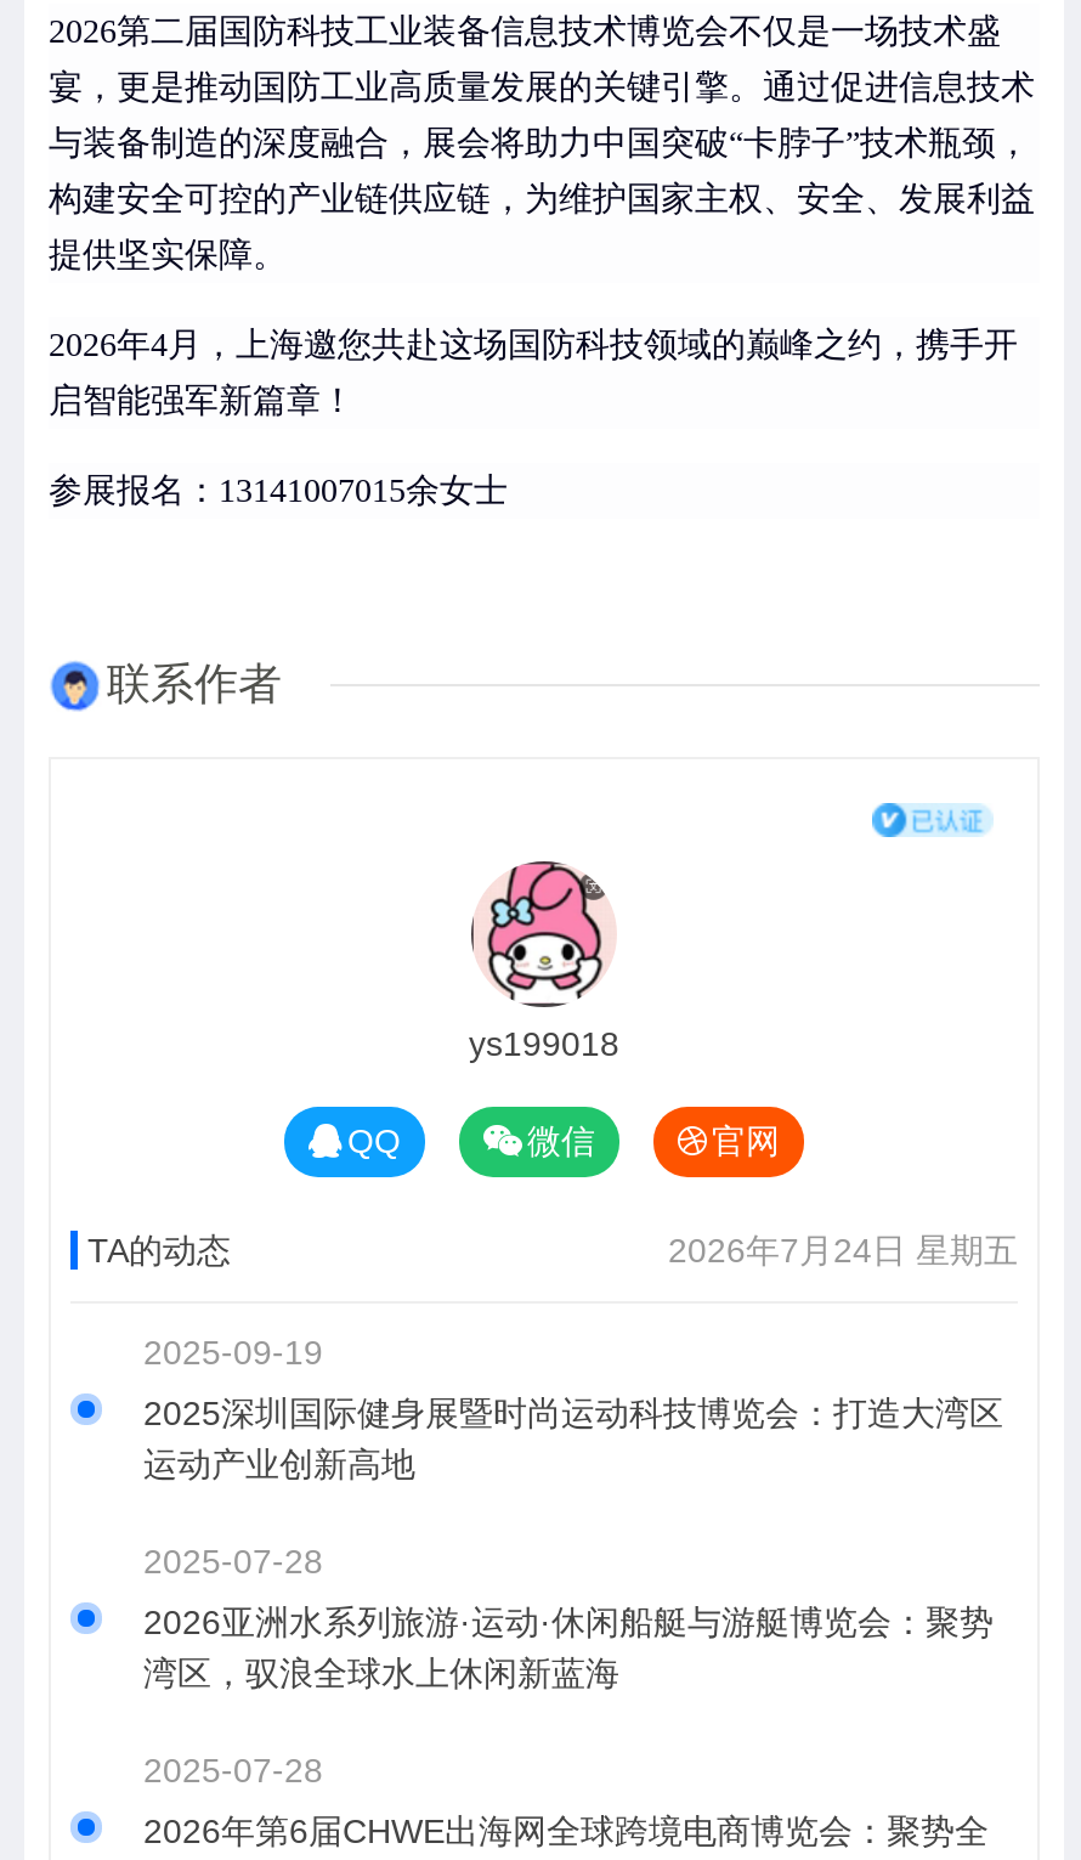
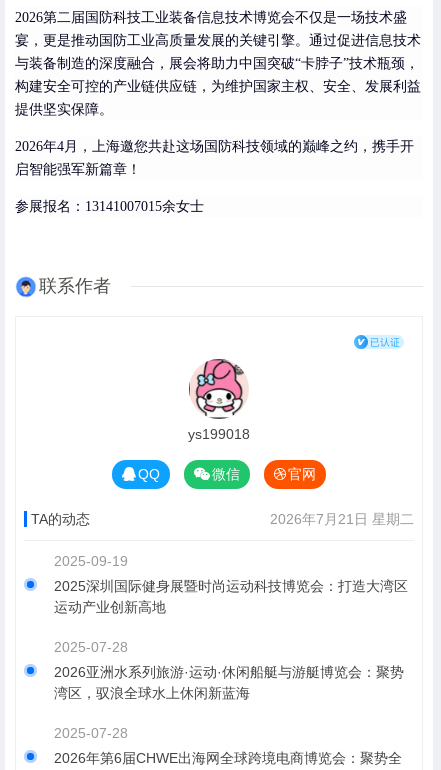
- 2026年7月24日 星期五
+ 2026年7月21日 星期二
